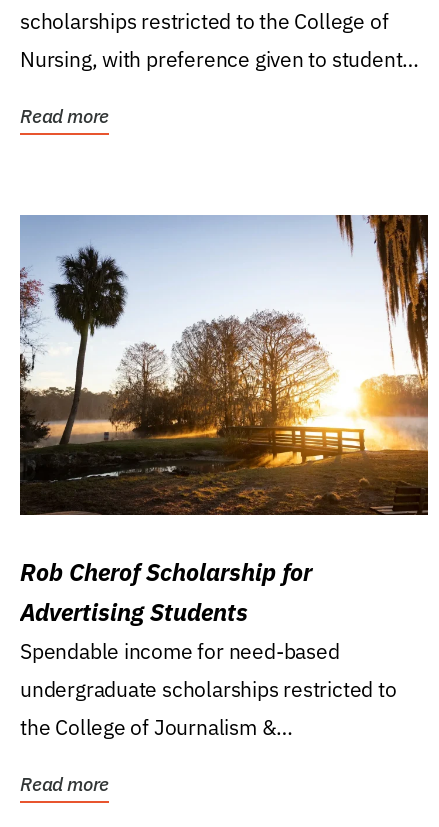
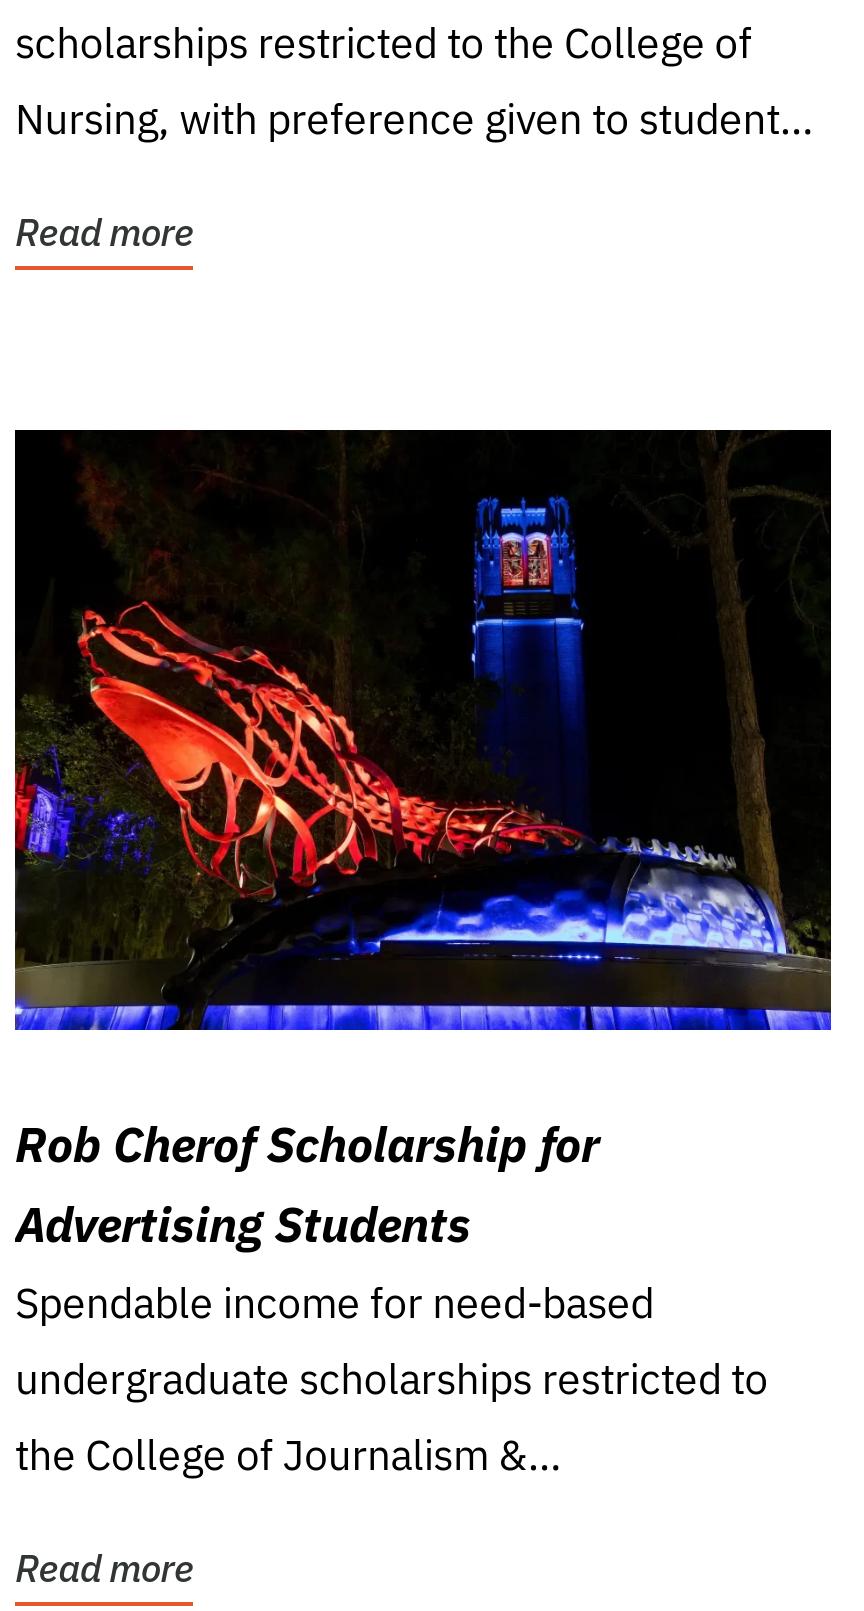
- [image]
+ [image]
